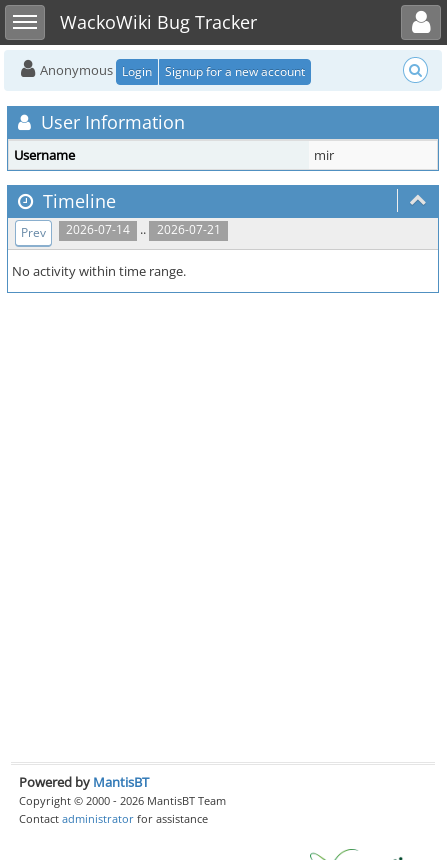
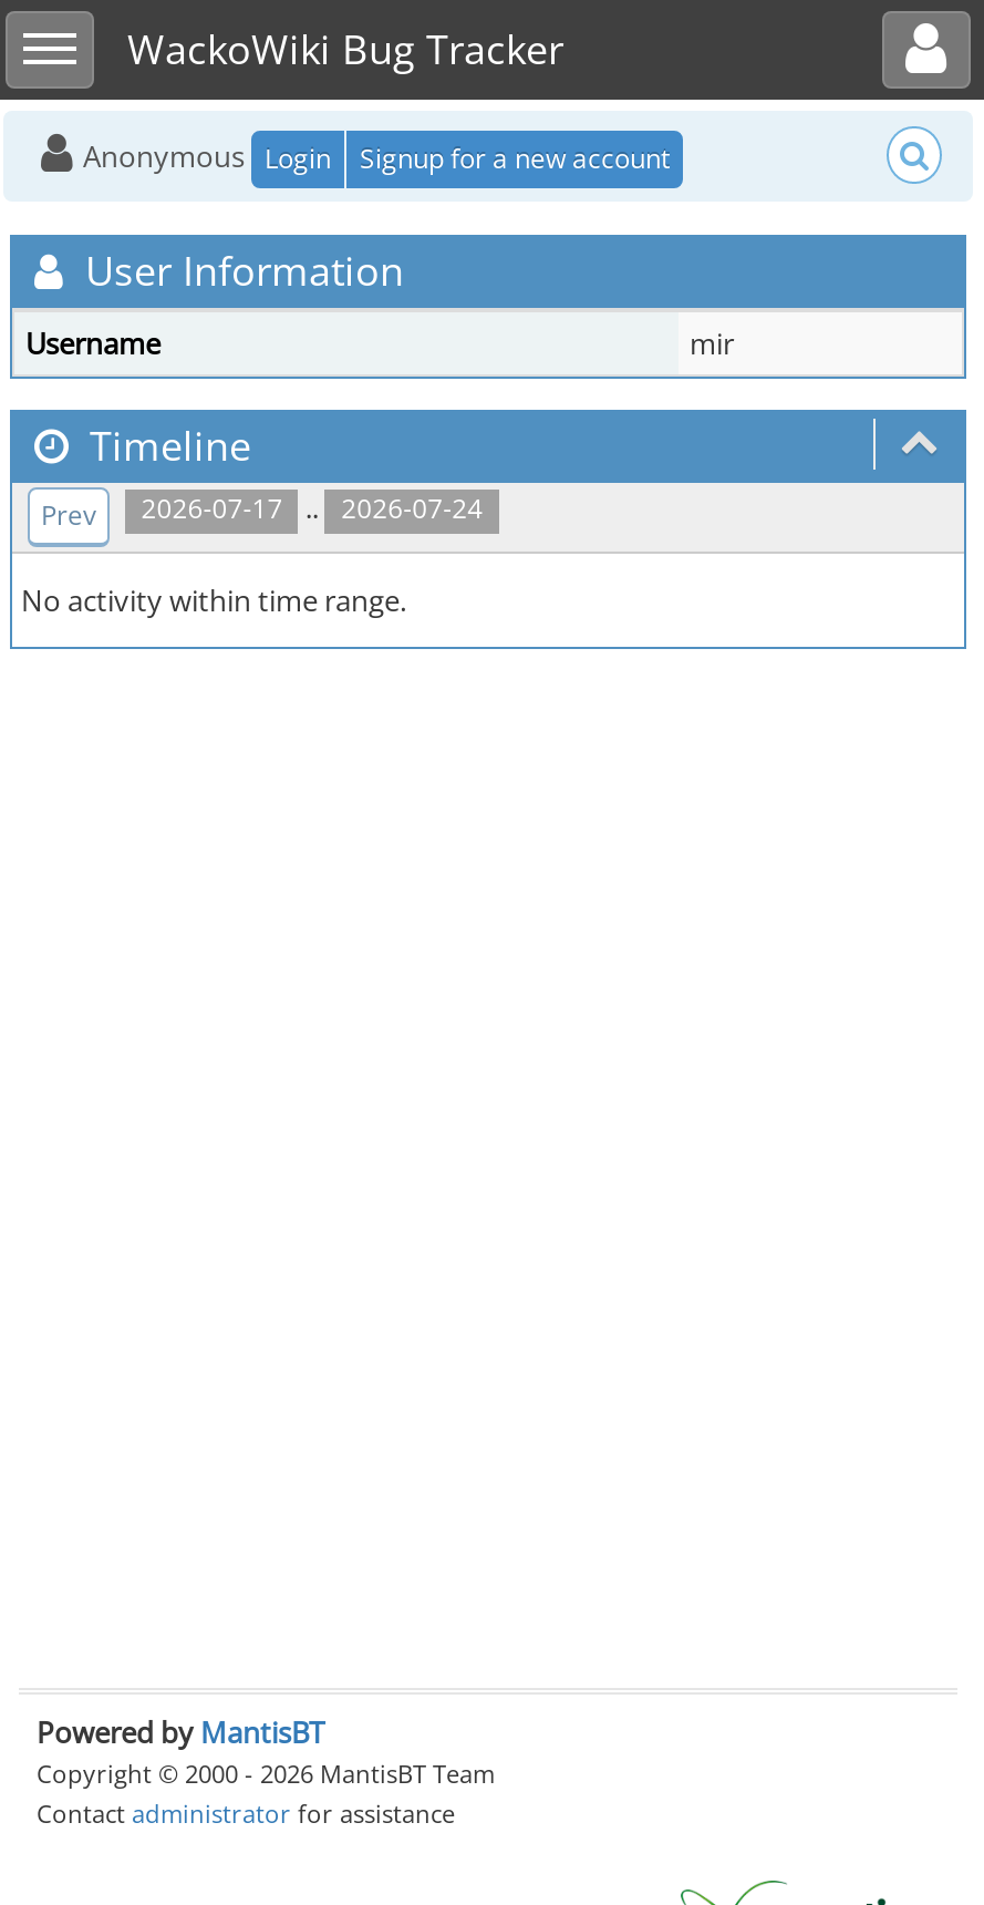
- Prev 2026-07-14 .. 2026-07-21
+ Prev 2026-07-17 .. 2026-07-24
